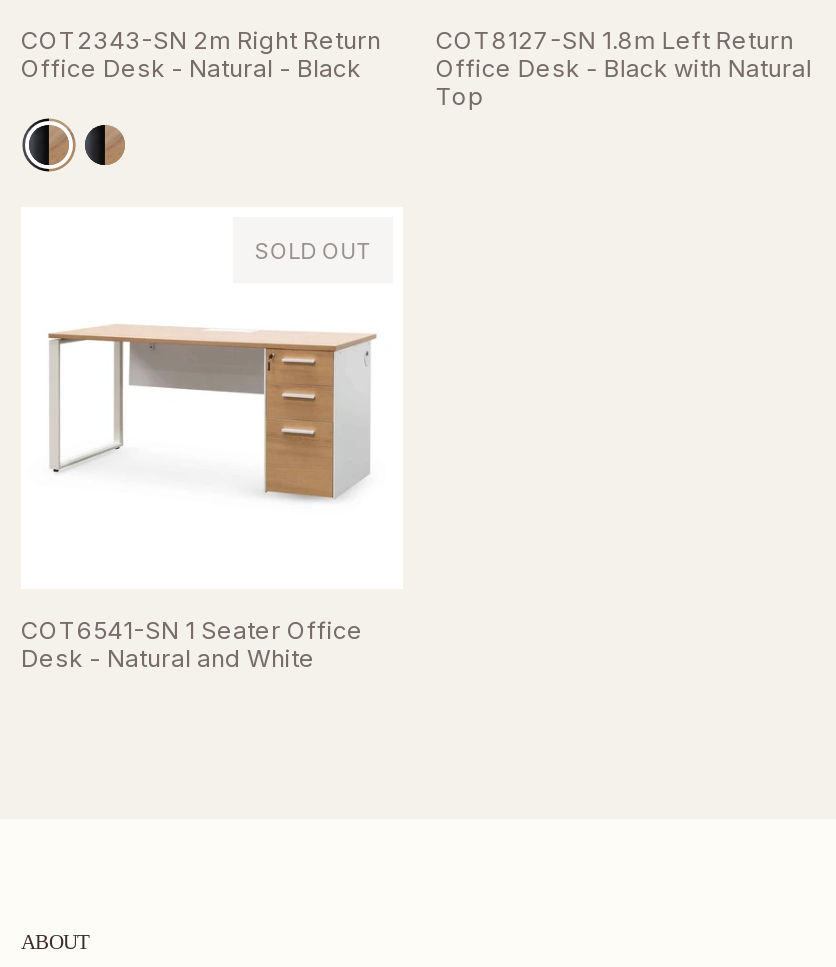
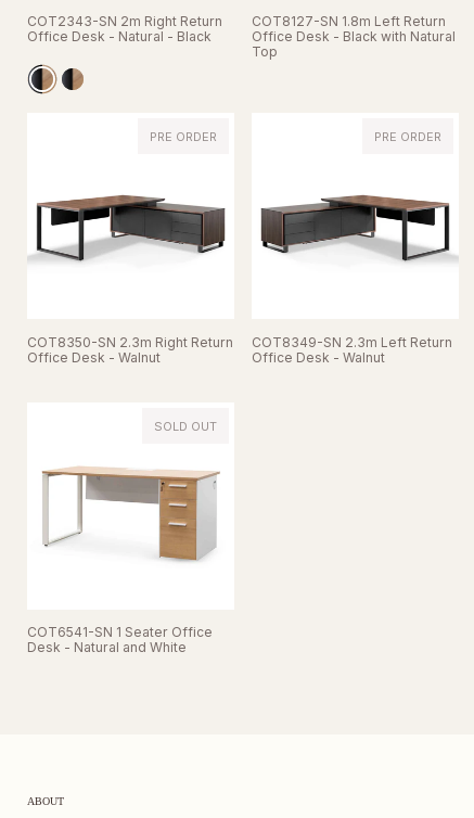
+ COT8350-SN 2.3m Right Return
+ Office Desk - Walnut

+ [image]

+ PRE ORDER

+ COT8349-SN 2.3m Left Return
+ Office Desk - Walnut

+ [image]

+ PRE ORDER
